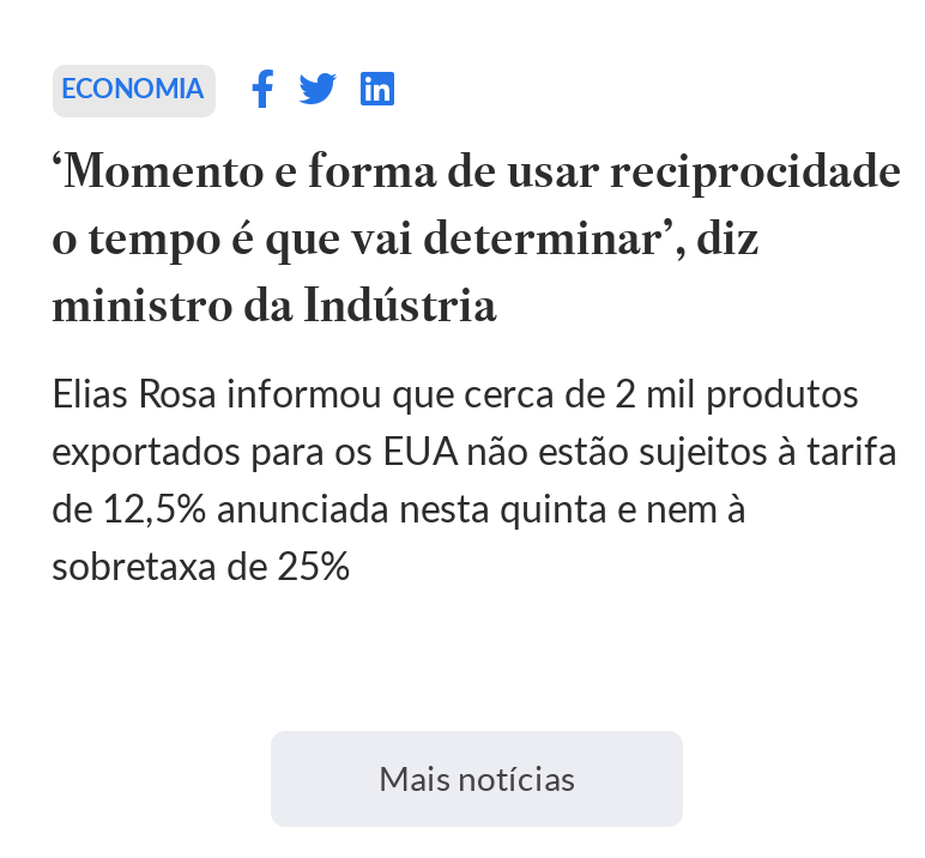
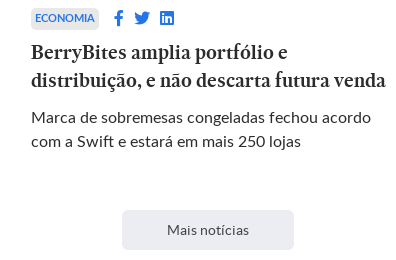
- ‘Momento e forma de usar reciprocidade
- o tempo é que vai determinar’, diz
- ministro da Indústria
- Elias Rosa informou que cerca de 2 mil produtos
- exportados para os EUA não estão sujeitos à tarifa
- de 12,5% anunciada nesta quinta e nem à
- sobretaxa de 25%
+ BerryBites amplia portfólio e
+ distribuição, e não descarta futura venda
+ Marca de sobremesas congeladas fechou acordo
+ com a Swift e estará em mais 250 lojas
